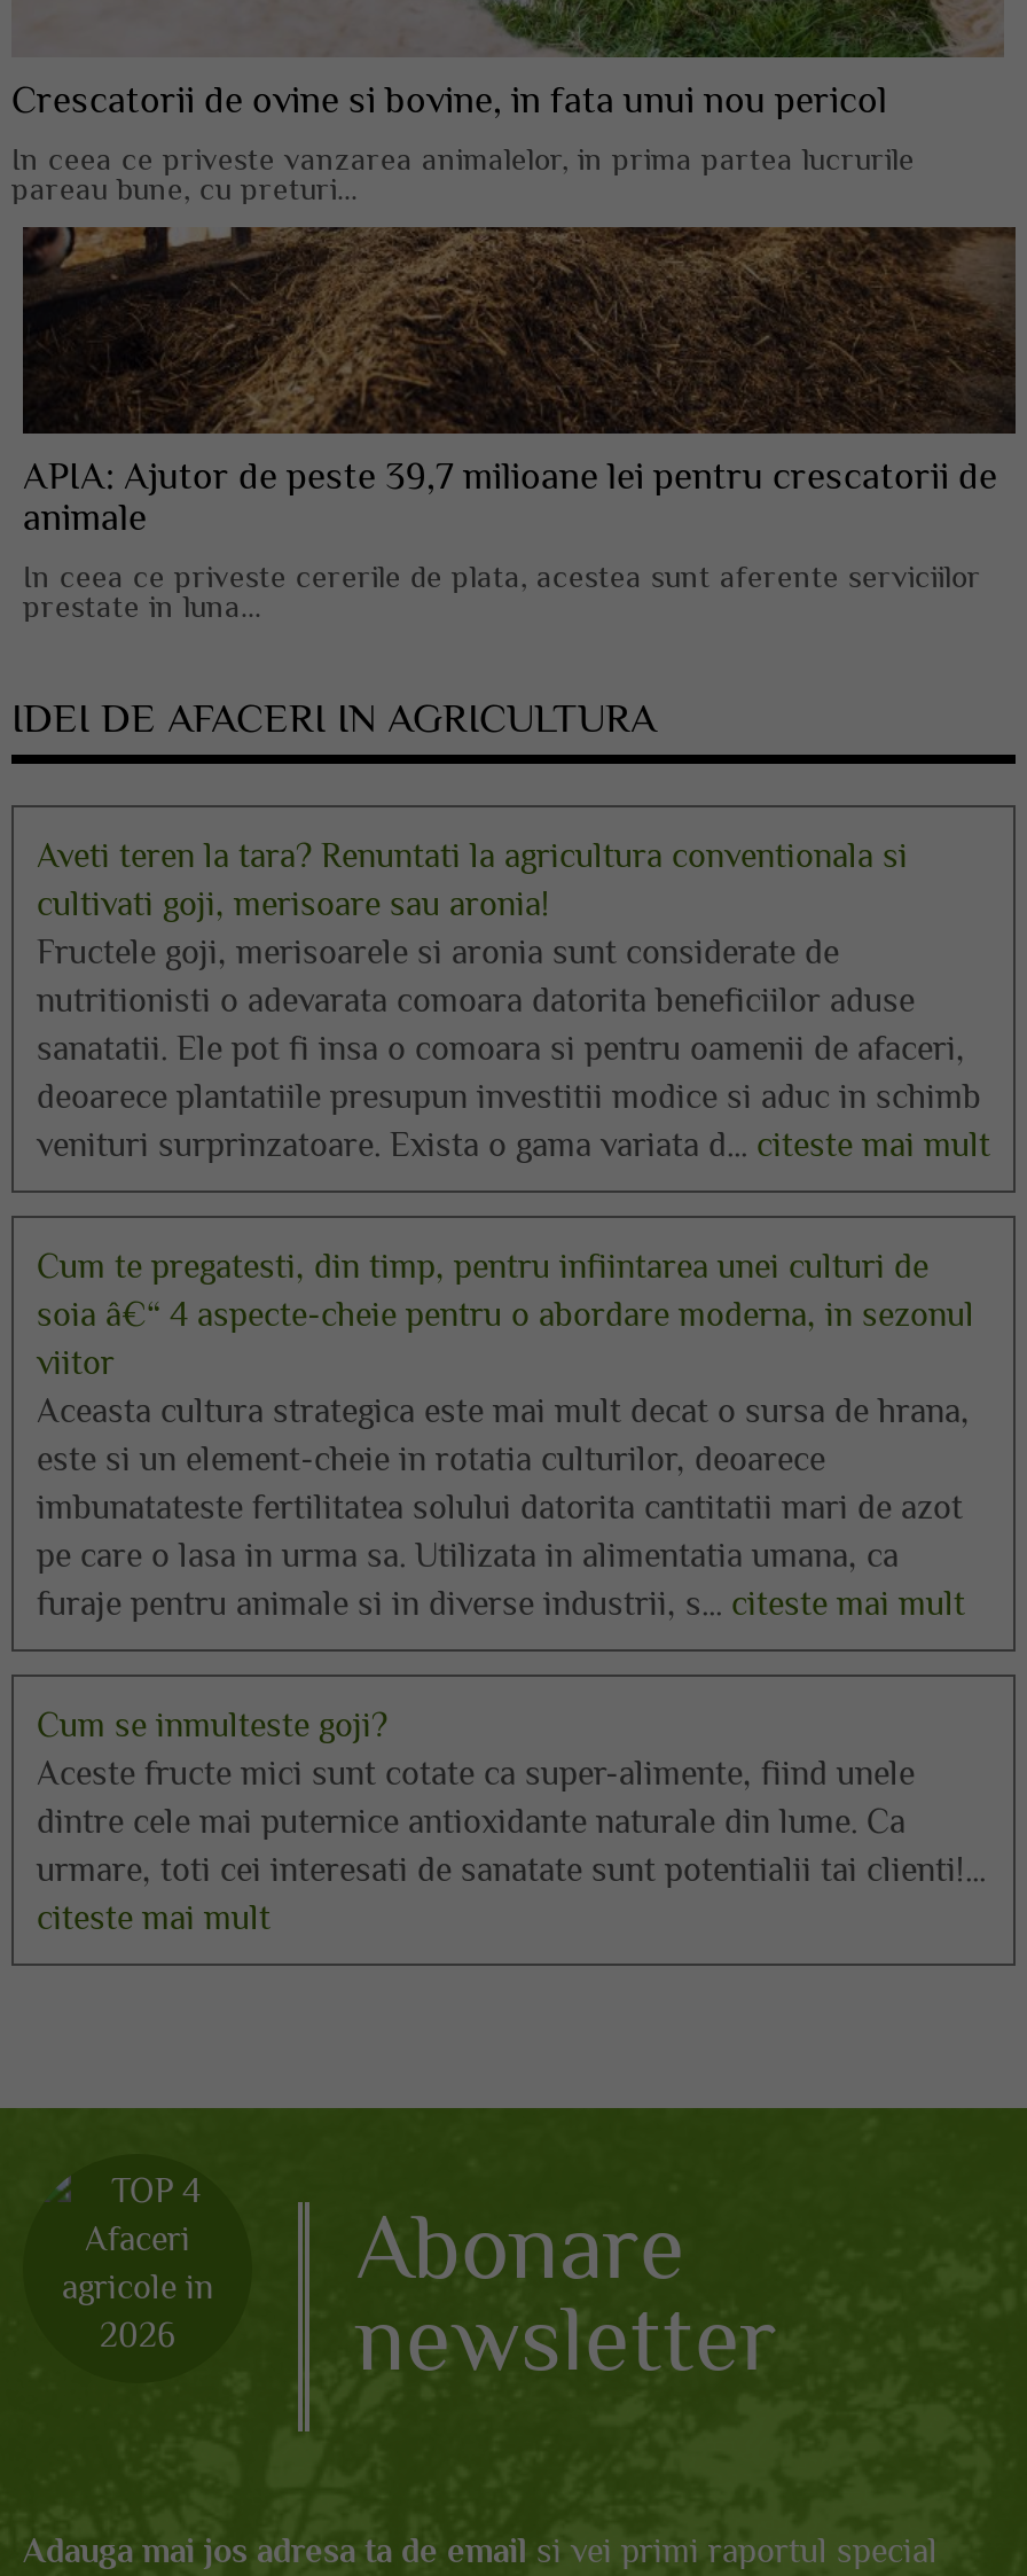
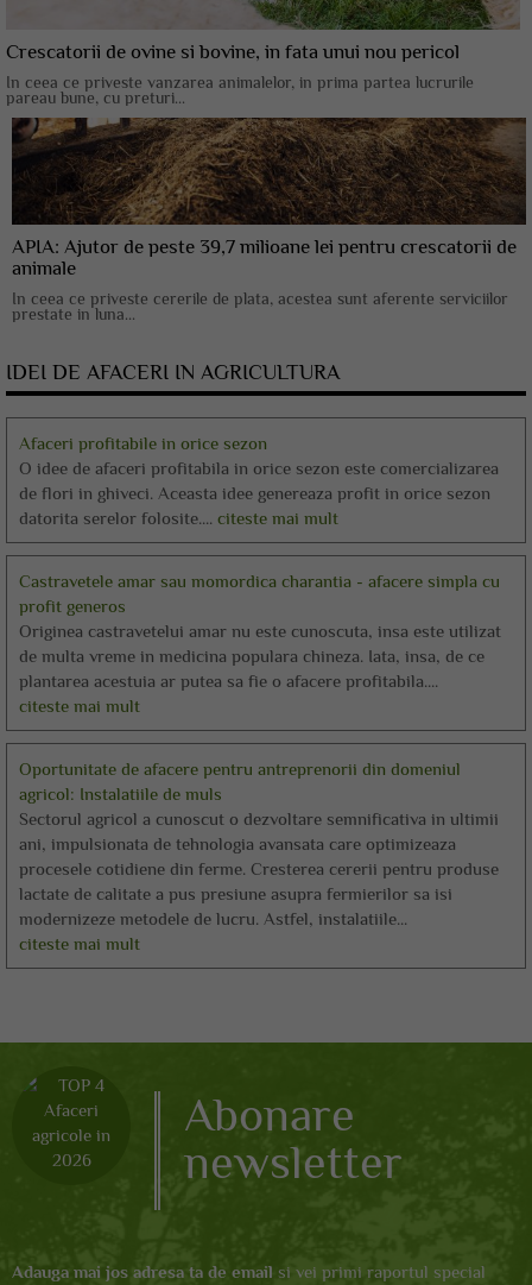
- Aveti teren la tara? Renuntati la agricultura conventionala si
- cultivati goji, merisoare sau aronia!
- Fructele goji, merisoarele si aronia sunt considerate de
- nutritionisti o adevarata comoara datorita beneficiilor aduse
- sanatatii. Ele pot fi insa o comoara si pentru oamenii de afaceri,
- deoarece plantatiile presupun investitii modice si aduc in schimb
- venituri surprinzatoare. Exista o gama variata d... citeste mai mult
+ Afaceri profitabile in orice sezon
+ O idee de afaceri profitabila in orice sezon este comercializarea
+ de flori in ghiveci. Aceasta idee genereaza profit in orice sezon
+ datorita serelor folosite.... citeste mai mult

- Cum te pregatesti, din timp, pentru infiintarea unei culturi de
- soia â€“ 4 aspecte-cheie pentru o abordare moderna, in sezonul
- viitor
- Aceasta cultura strategica este mai mult decat o sursa de hrana,
- este si un element-cheie in rotatia culturilor, deoarece
- imbunatateste fertilitatea solului datorita cantitatii mari de azot
- pe care o lasa in urma sa. Utilizata in alimentatia umana, ca
- furaje pentru animale si in diverse industrii, s... citeste mai mult
+ Castravetele amar sau momordica charantia - afacere simpla cu
+ profit generos
+ Originea castravetelui amar nu este cunoscuta, insa este utilizat
+ de multa vreme in medicina populara chineza. Iata, insa, de ce
+ plantarea acestuia ar putea sa fie o afacere profitabila....
+ citeste mai mult

- Cum se inmulteste goji?
- Aceste fructe mici sunt cotate ca super-alimente, fiind unele
- dintre cele mai puternice antioxidante naturale din lume. Ca
- urmare, toti cei interesati de sanatate sunt potentialii tai clienti!...
+ Oportunitate de afacere pentru antreprenorii din domeniul
+ agricol: Instalatiile de muls
+ Sectorul agricol a cunoscut o dezvoltare semnificativa in ultimii
+ ani, impulsionata de tehnologia avansata care optimizeaza
+ procesele cotidiene din ferme. Cresterea cererii pentru produse
+ lactate de calitate a pus presiune asupra fermierilor sa isi
+ modernizeze metodele de lucru. Astfel, instalatiile...
